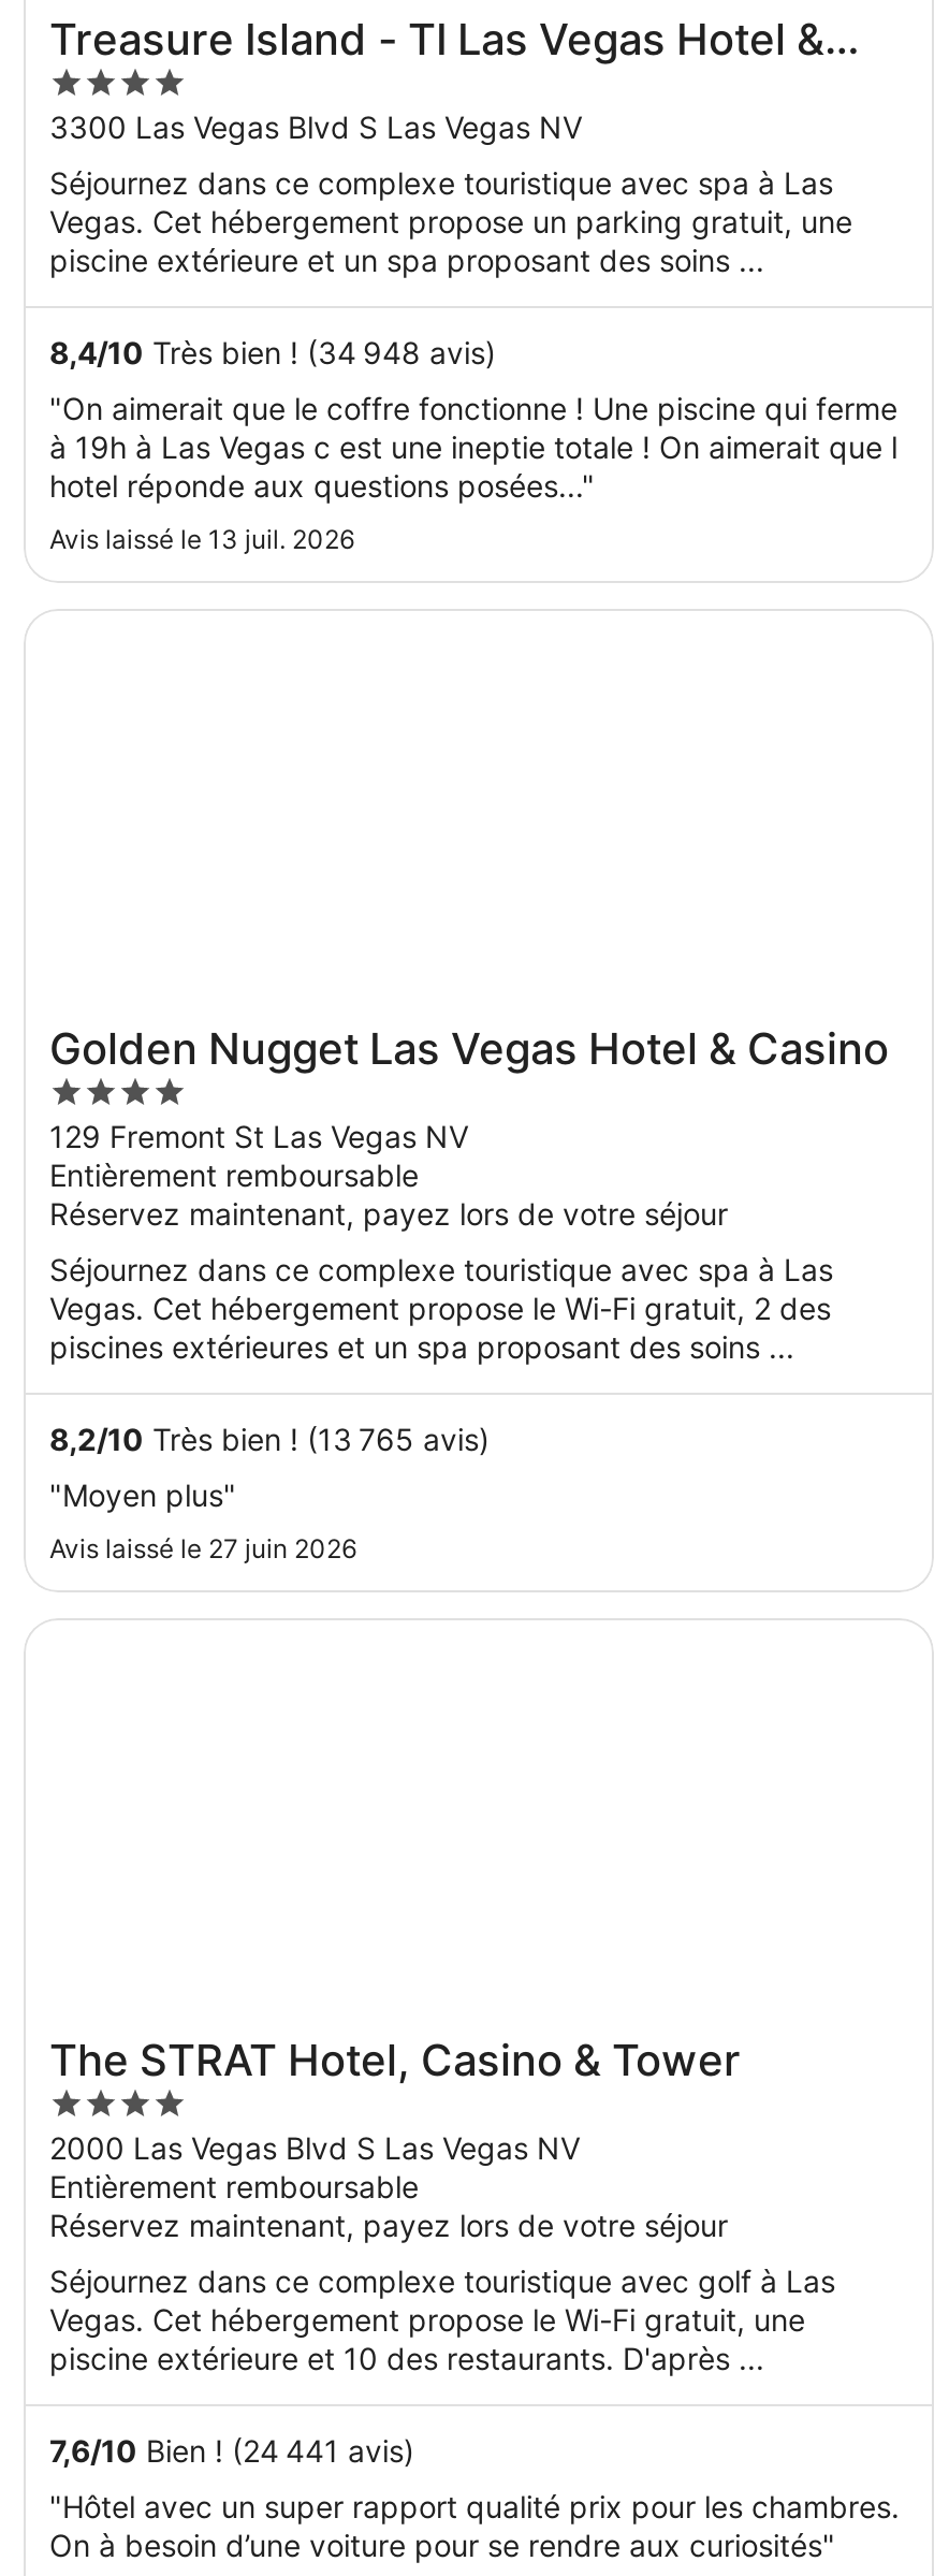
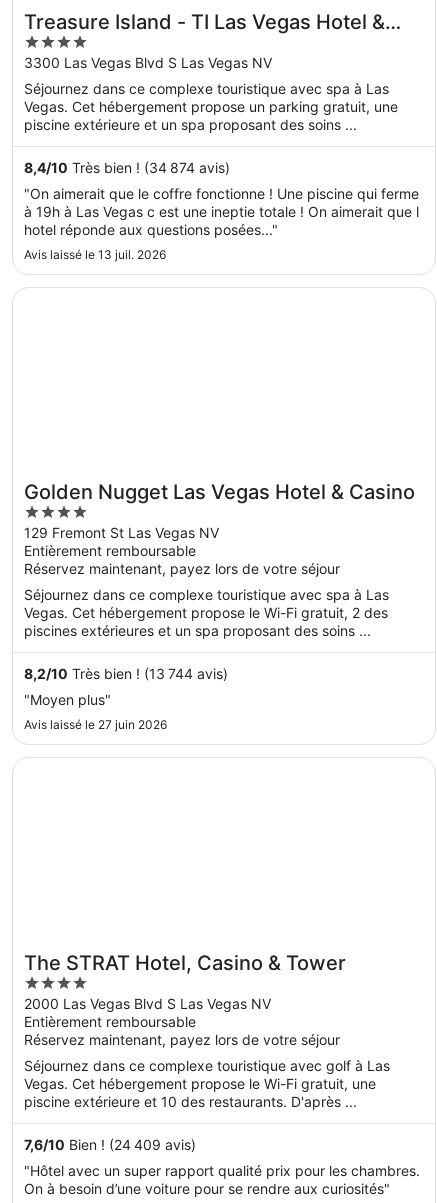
- 8,4/10 Très bien ! (34 948 avis)
+ 8,4/10 Très bien ! (34 874 avis)

- 8,2/10 Très bien ! (13 765 avis)
+ 8,2/10 Très bien ! (13 744 avis)

- 7,6/10 Bien ! (24 441 avis)
+ 7,6/10 Bien ! (24 409 avis)
